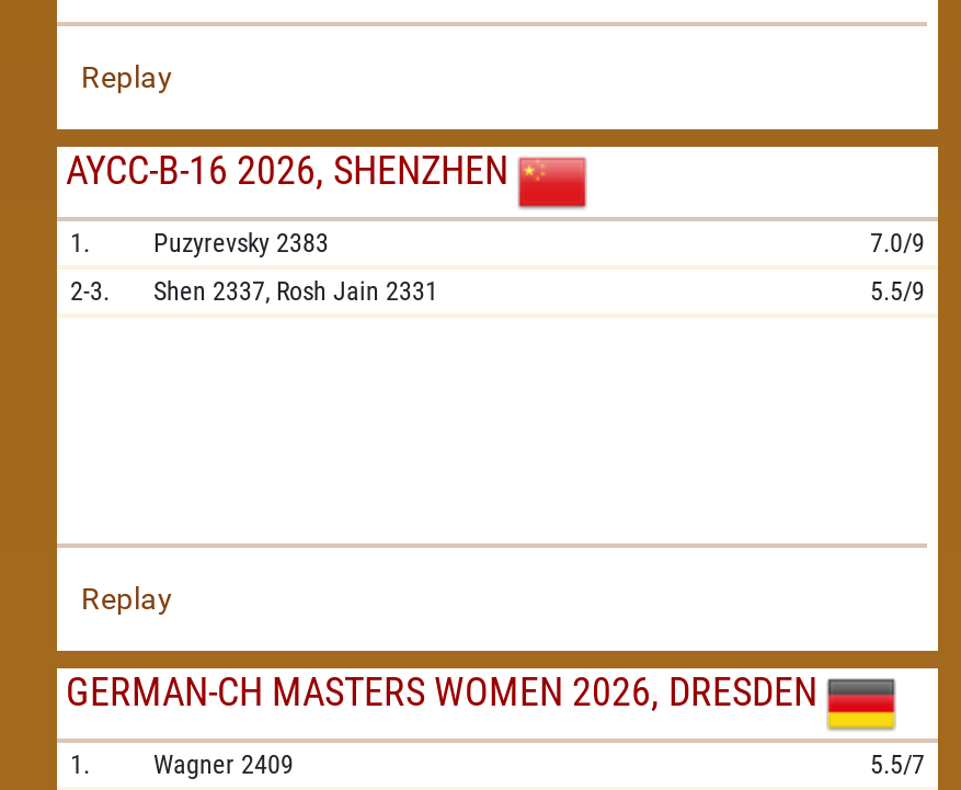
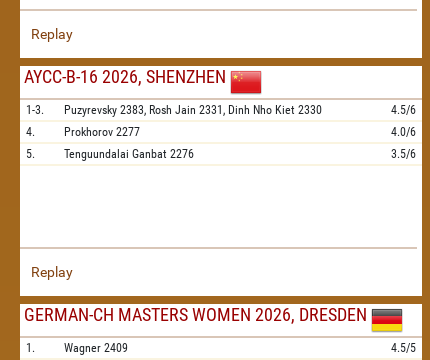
- 1.
- Puzyrevsky 2383
- 7.0/9
- 2-3.
- Shen 2337, Rosh Jain 2331
- 5.5/9
+ 1-3.
+ Puzyrevsky 2383, Rosh Jain 2331, Dinh Nho Kiet 2330
+ 4.5/6
+ 4.
+ Prokhorov 2277
+ 4.0/6
+ 5.
+ Tenguundalai Ganbat 2276
+ 3.5/6

- 5.5/7
+ 4.5/5
